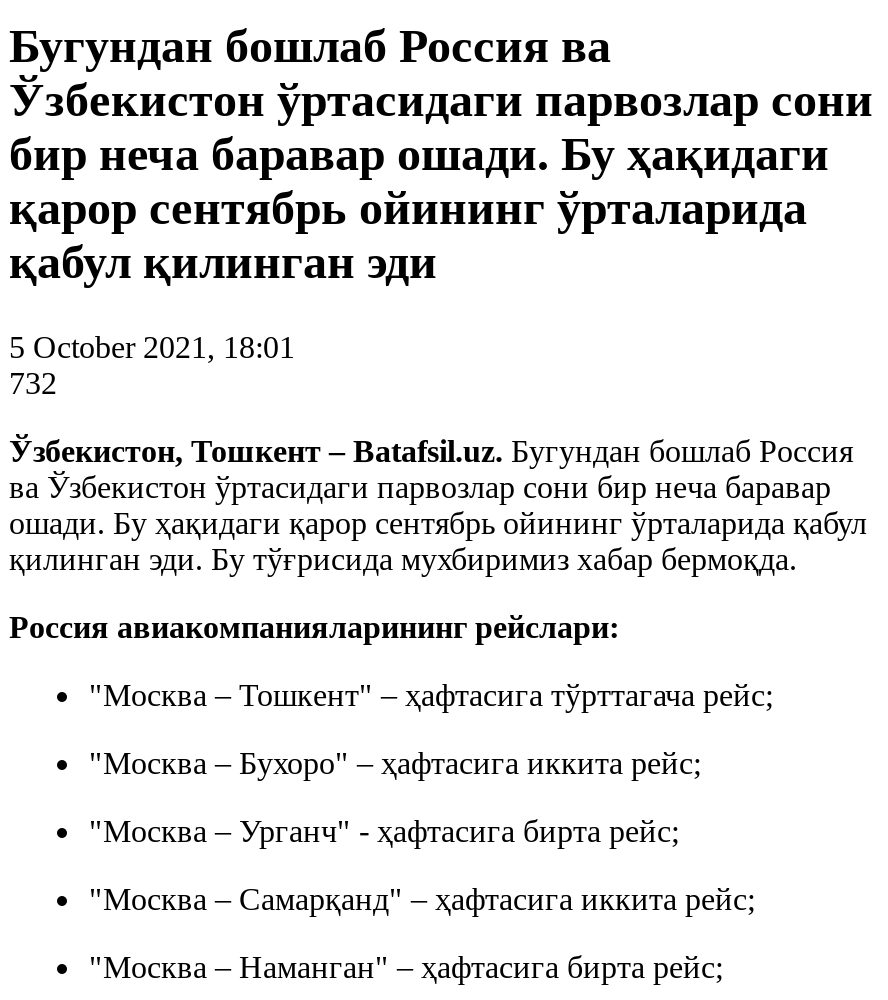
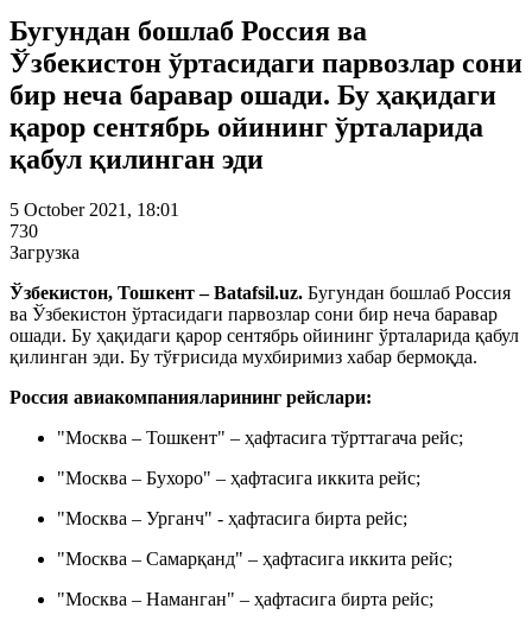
- 732
+ 730
+ Загрузка
